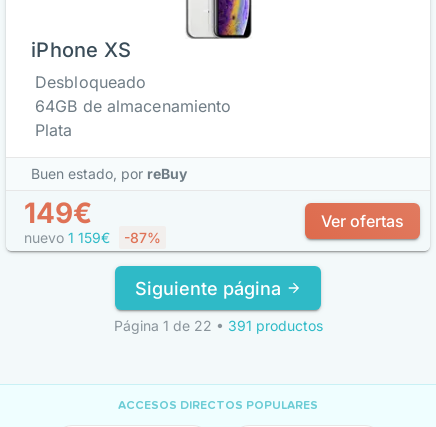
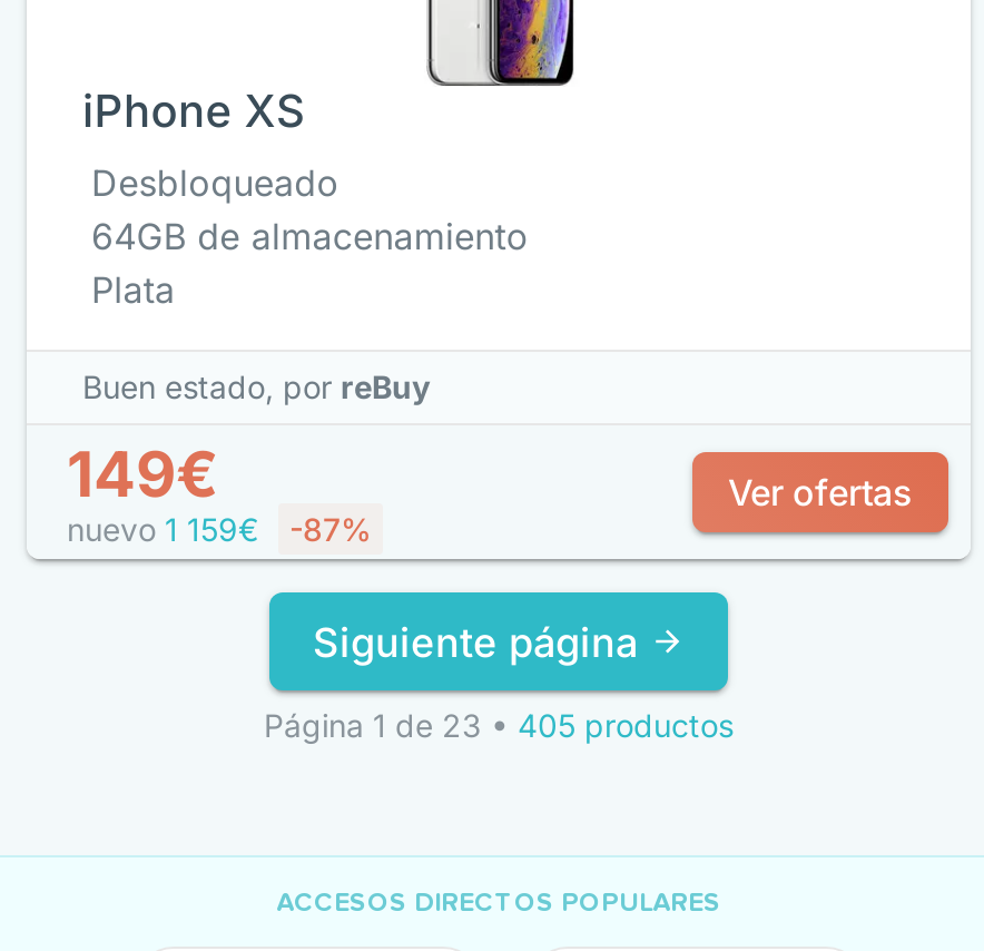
- Página 1 de 22 • 391 productos
+ Página 1 de 23 • 405 productos
